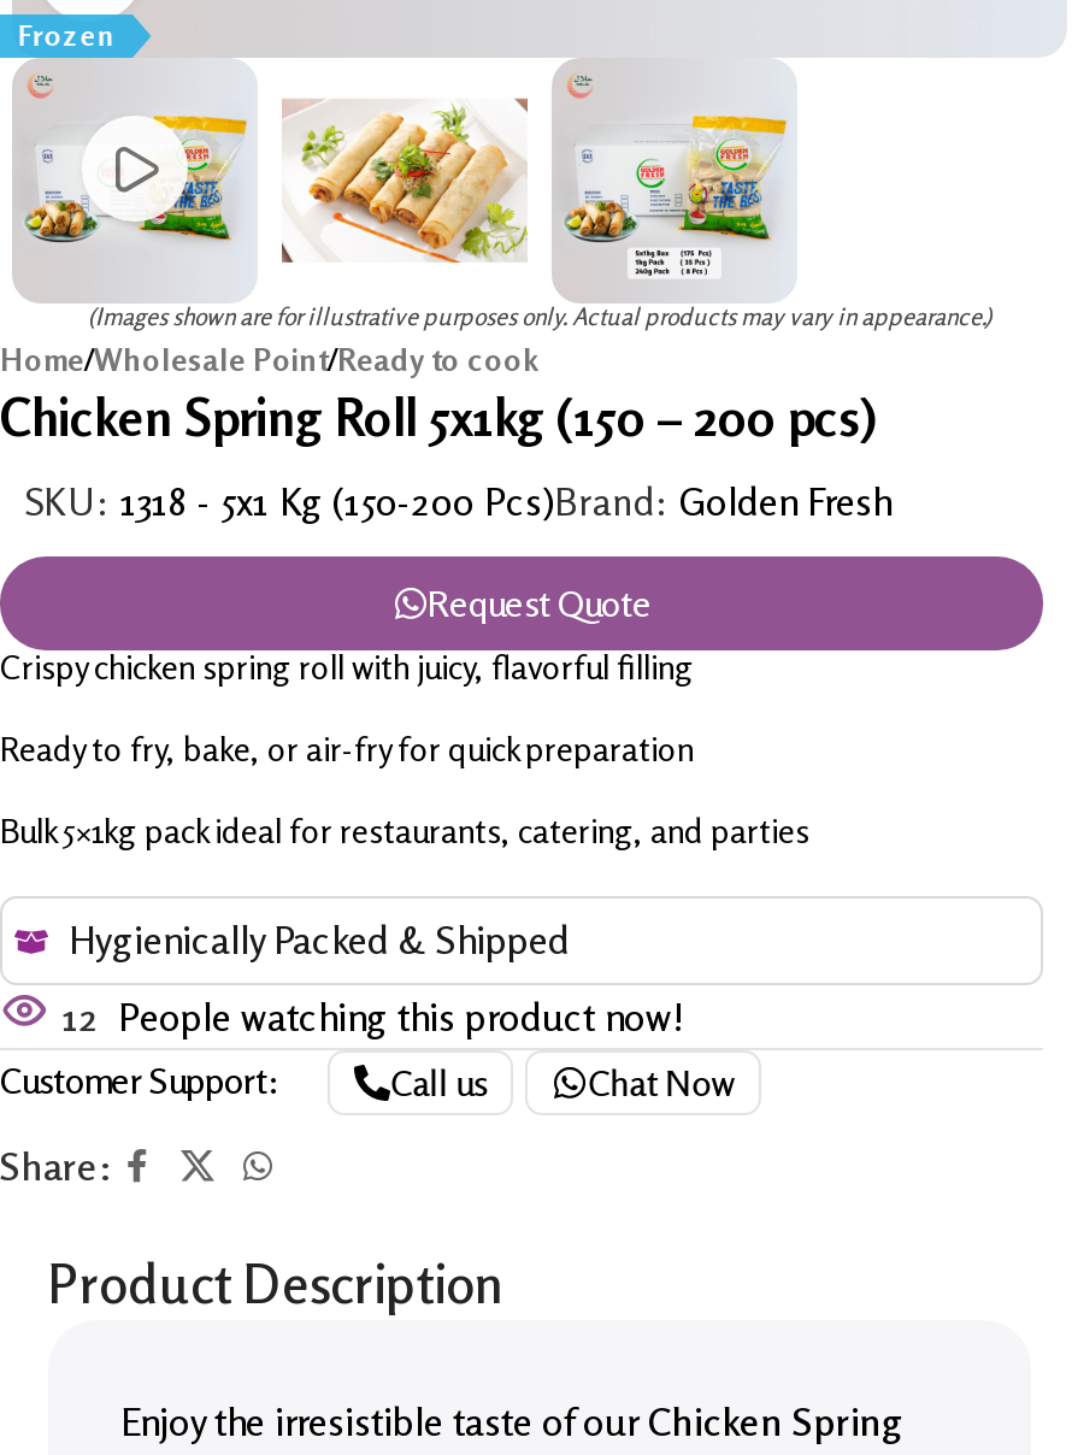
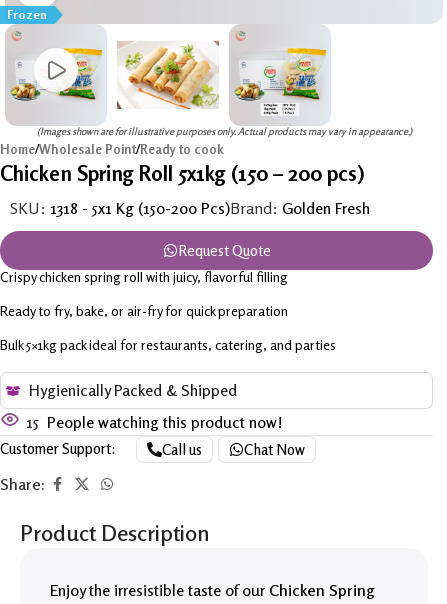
- 12 People watching this product now!
+ 15 People watching this product now!
